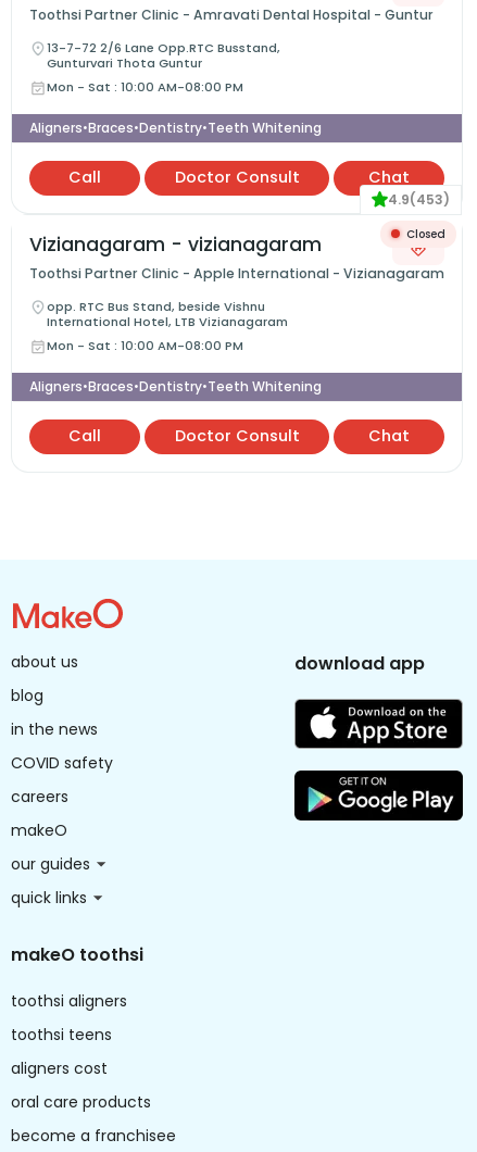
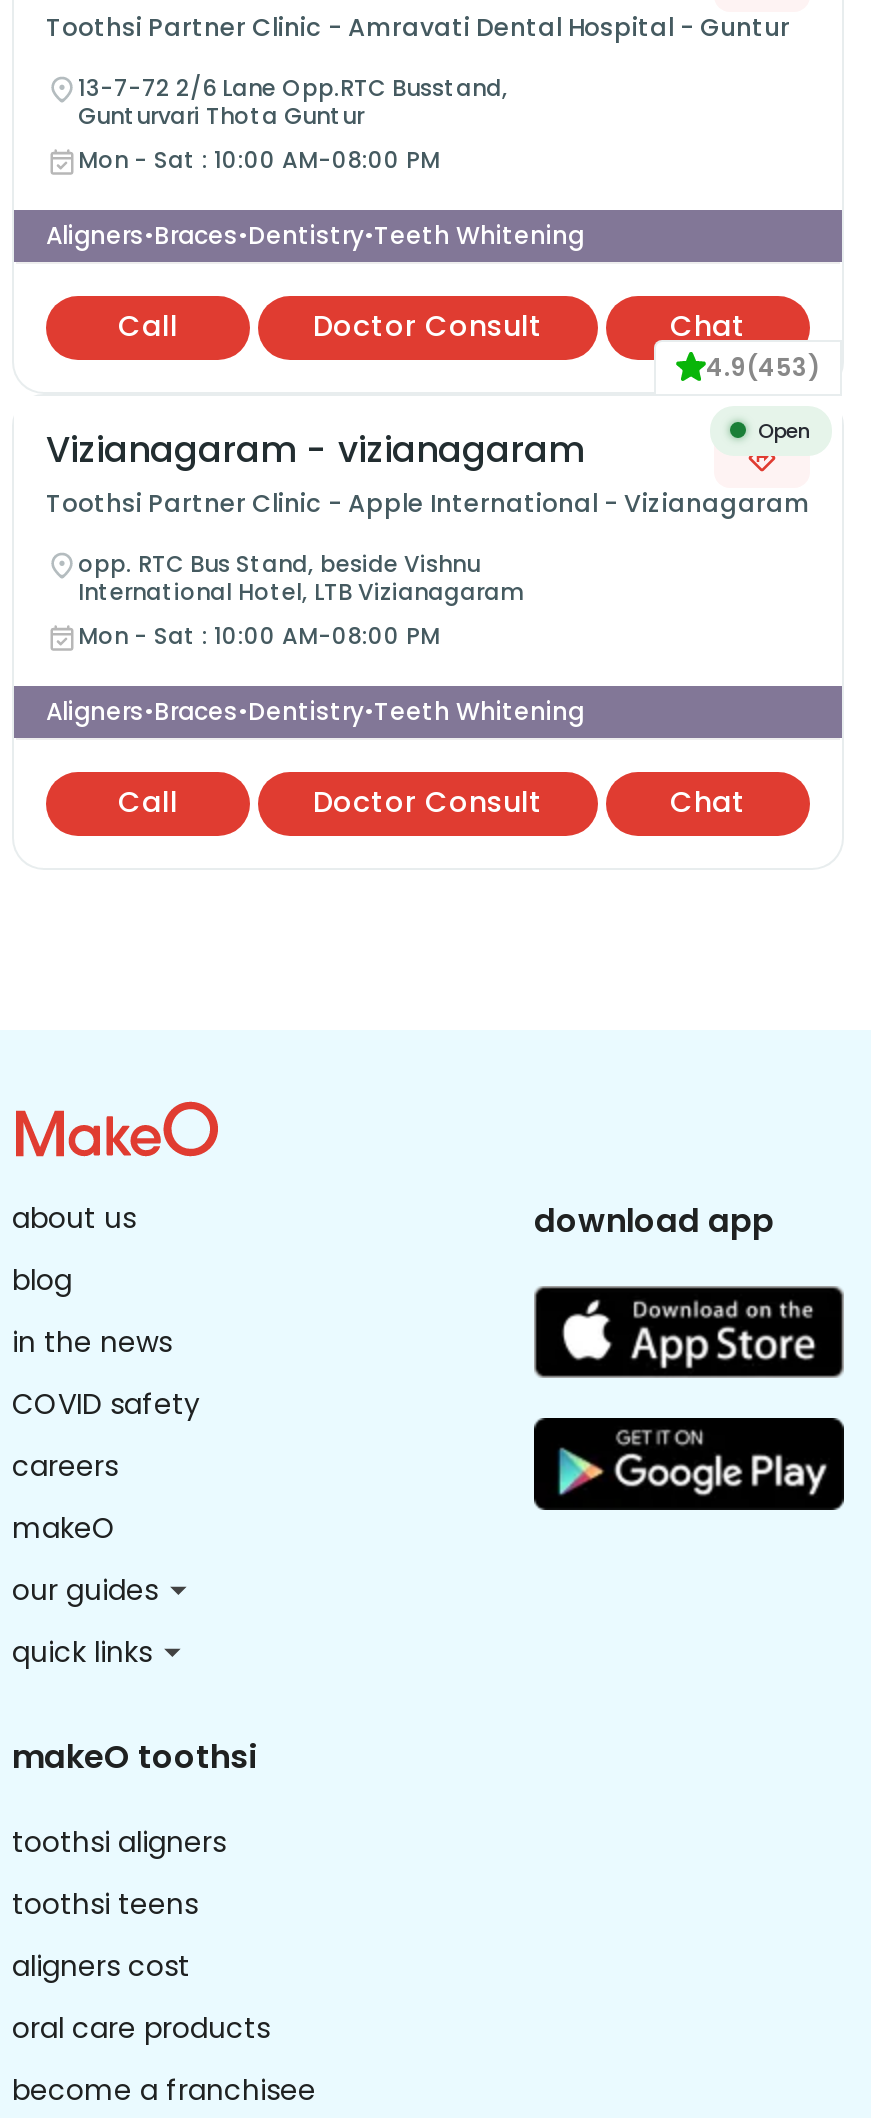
- Closed
+ Open
